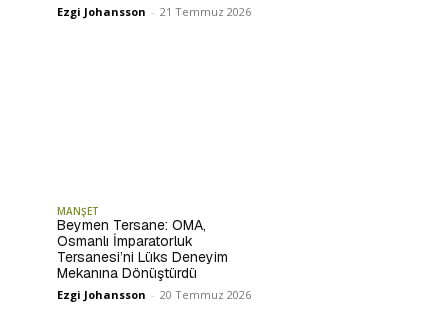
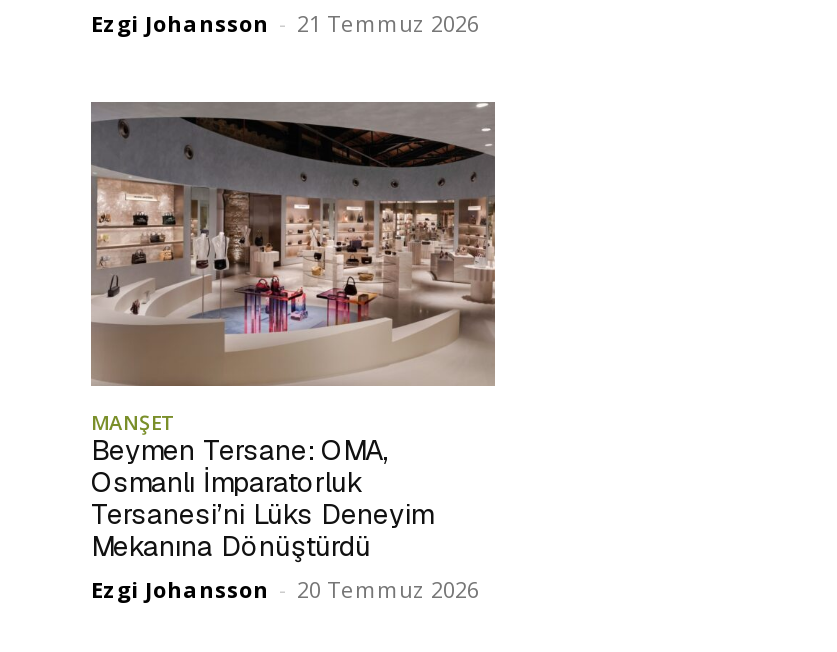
+ [image]
